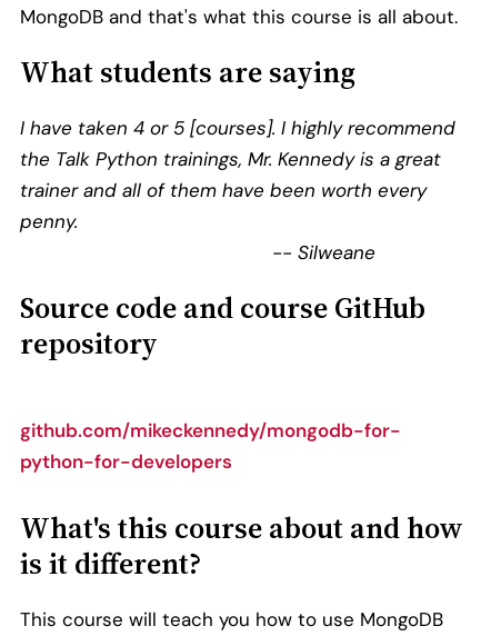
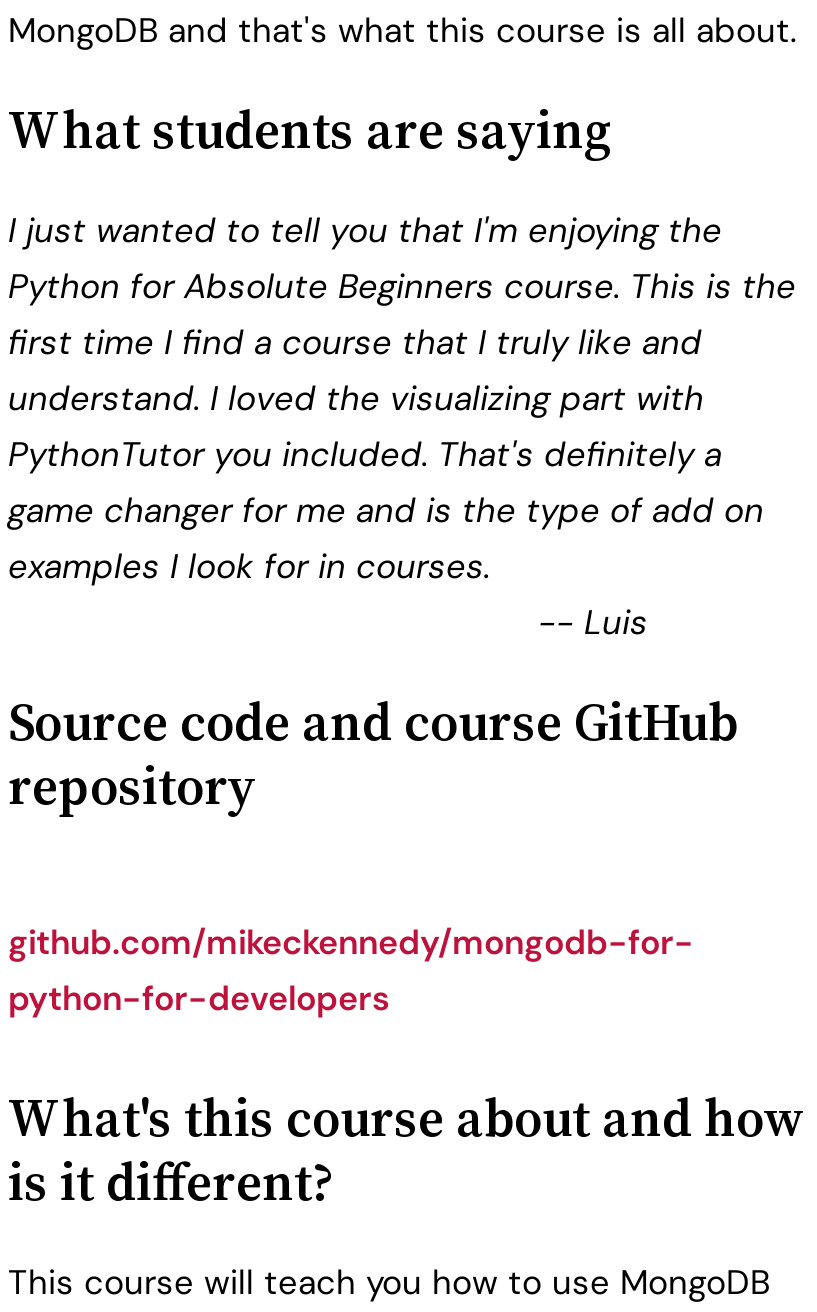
- I have taken 4 or 5 [courses]. I highly recommend
- the Talk Python trainings, Mr. Kennedy is a great
- trainer and all of them have been worth every
- penny.
- -- Silweane
+ I just wanted to tell you that I'm enjoying the
+ Python for Absolute Beginners course. This is the
+ first time I find a course that I truly like and
+ understand. I loved the visualizing part with
+ PythonTutor you included. That's definitely a
+ game changer for me and is the type of add on
+ examples I look for in courses.
+ -- Luis
